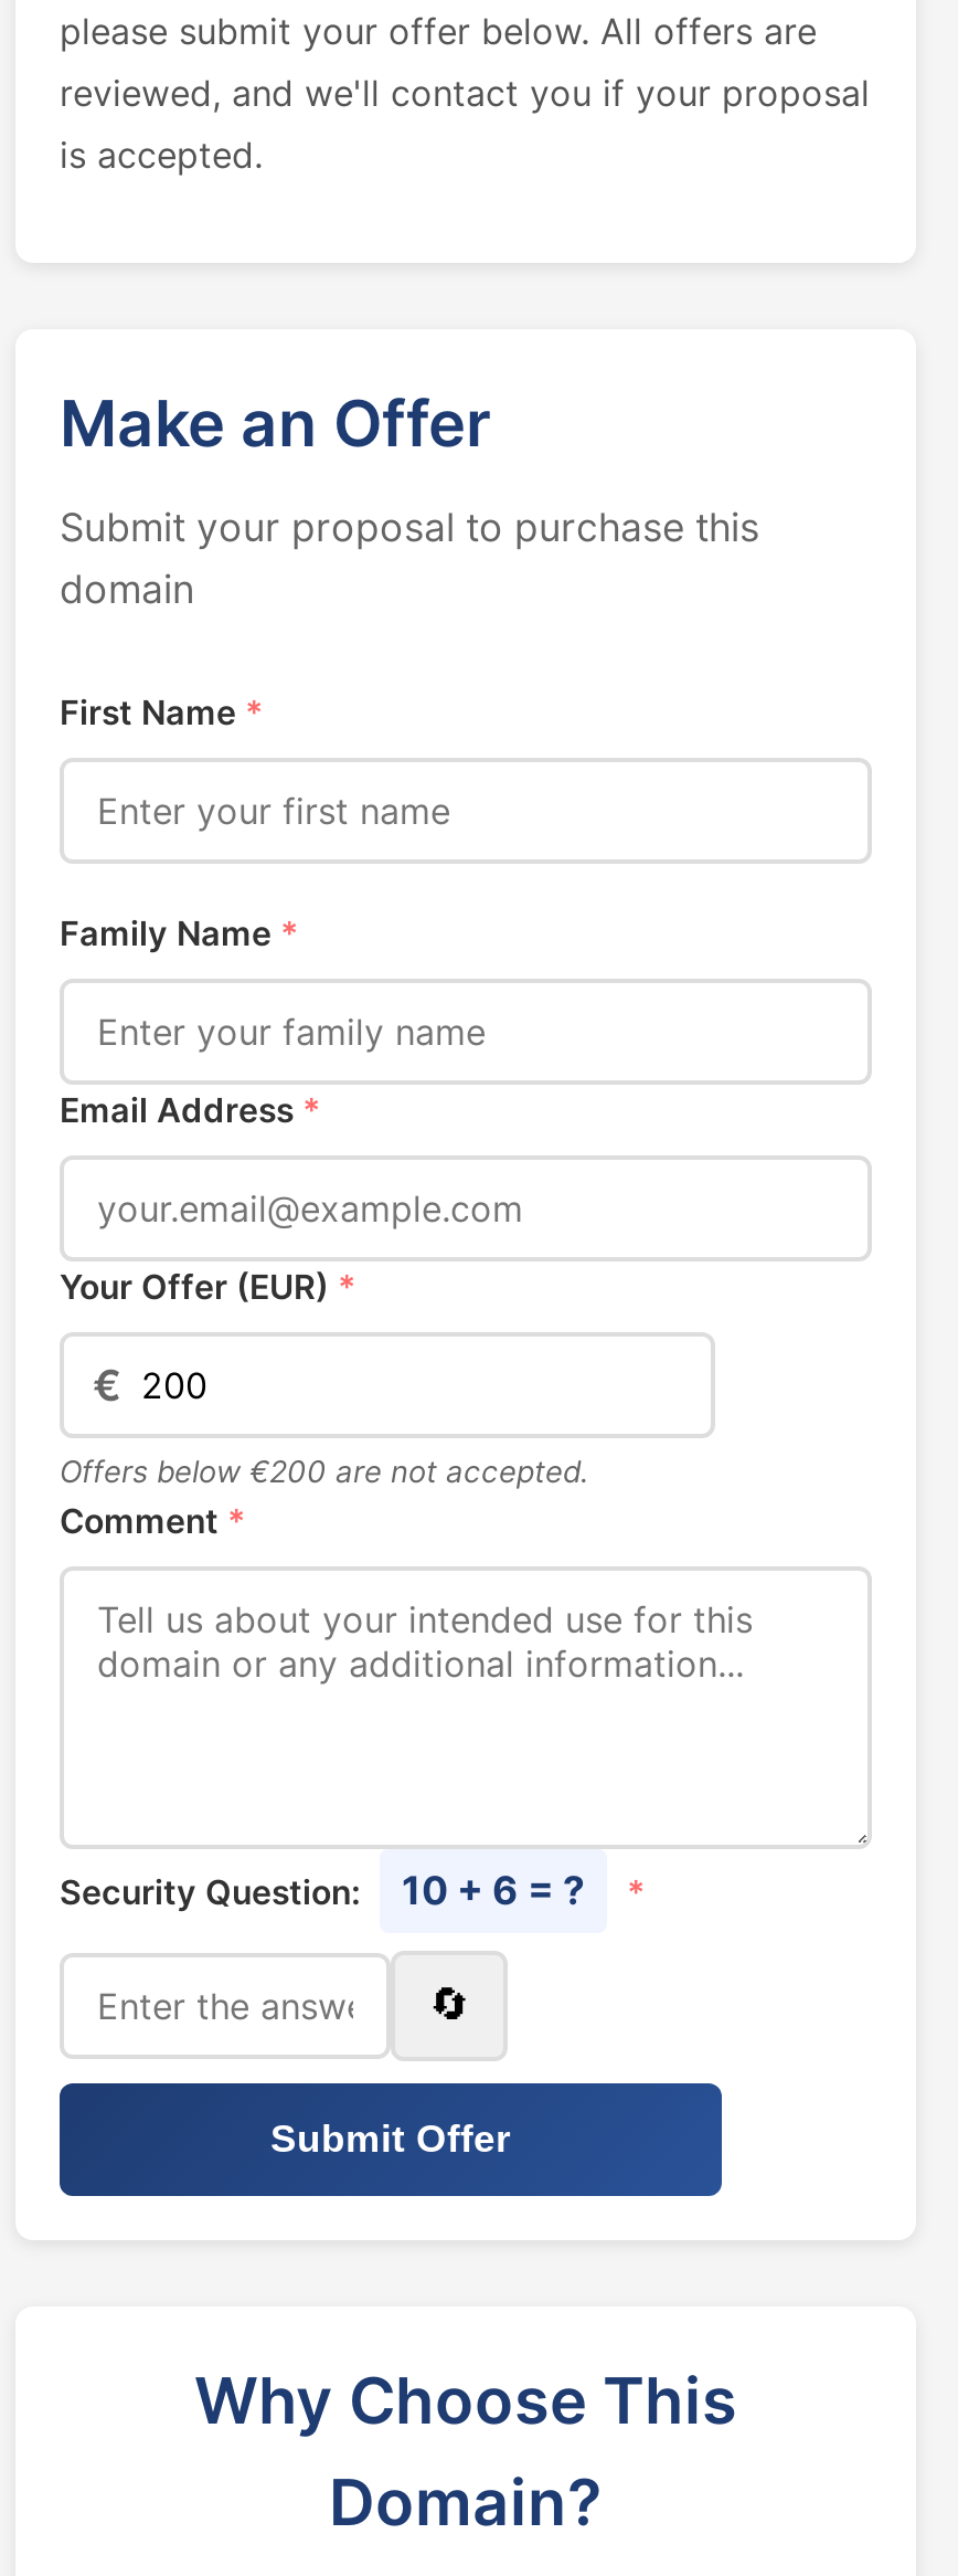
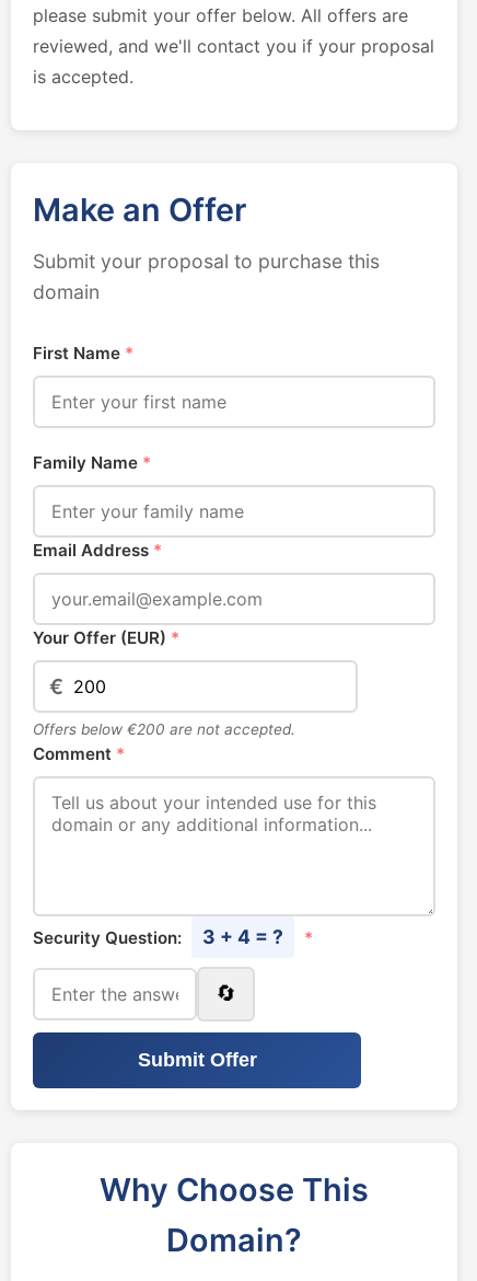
- 10 + 6 = ?
+ 3 + 4 = ?
